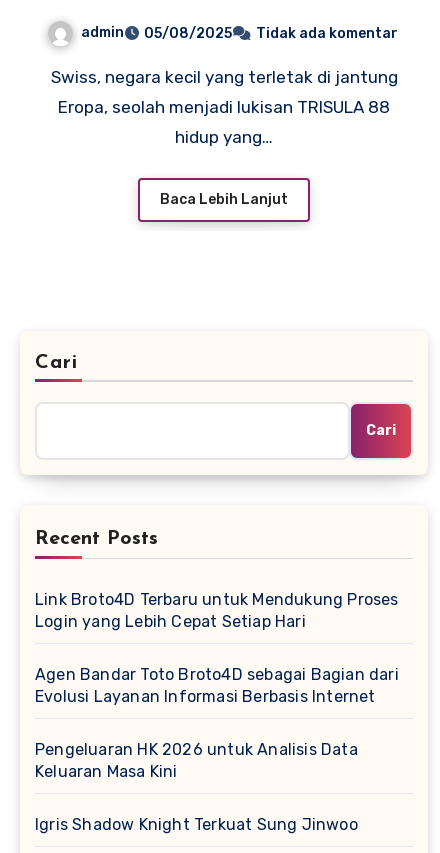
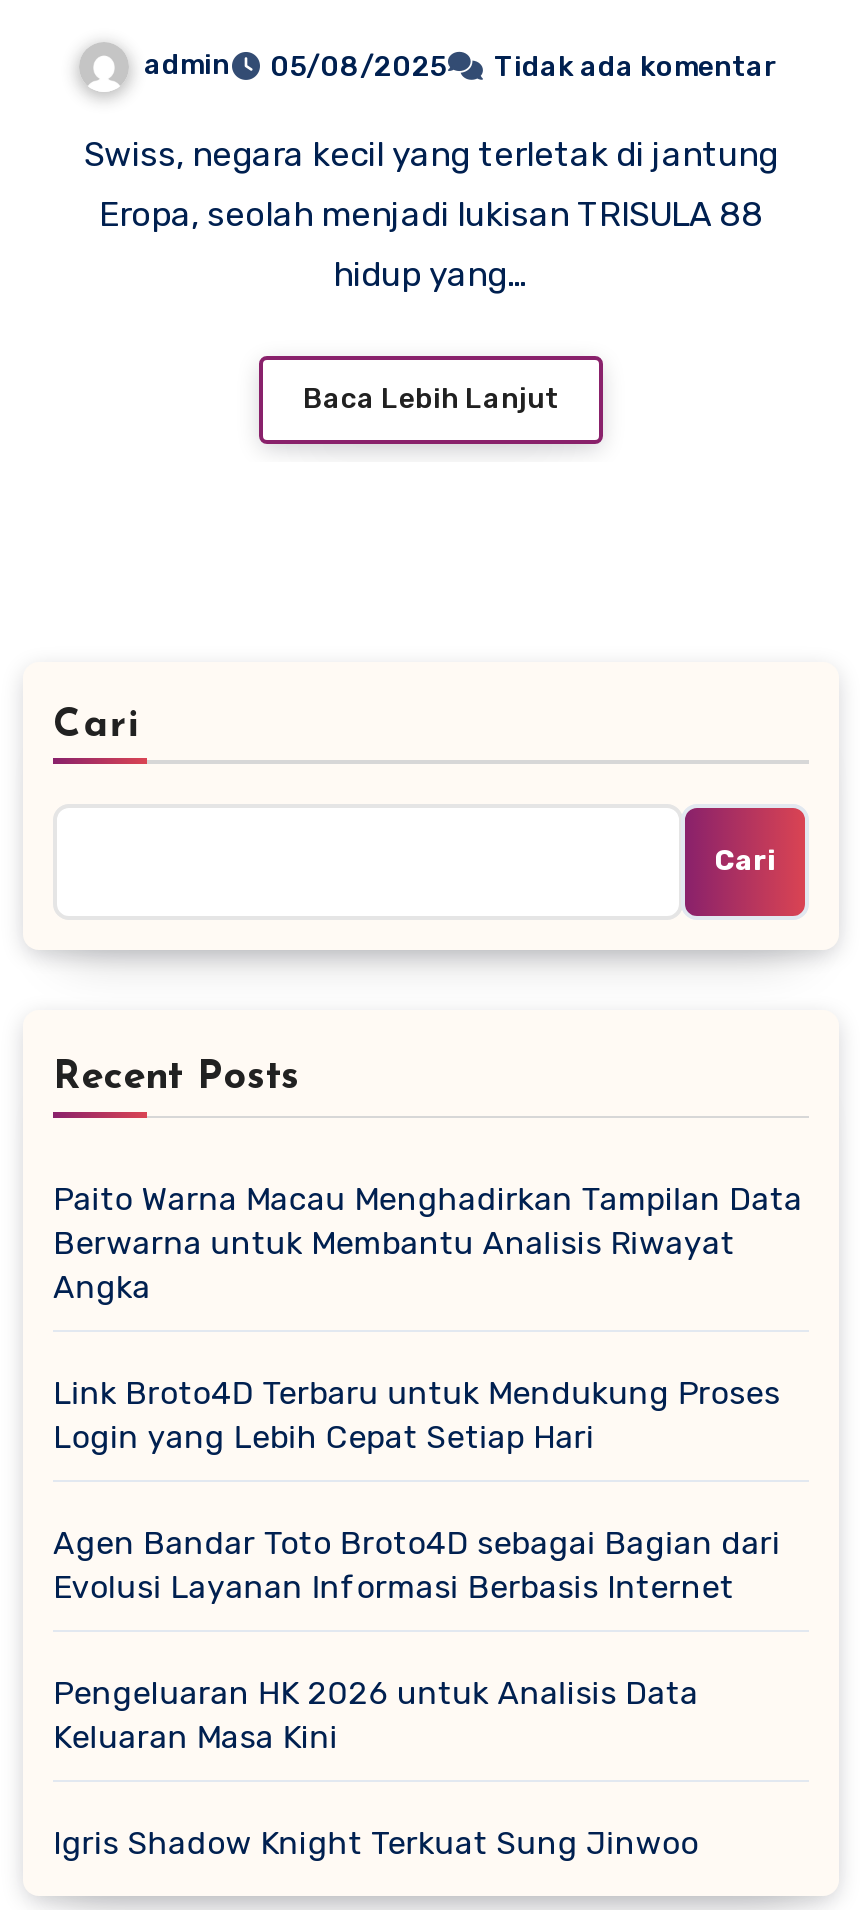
+ Paito Warna Macau Menghadirkan Tampilan Data
+ Berwarna untuk Membantu Analisis Riwayat
+ Angka
